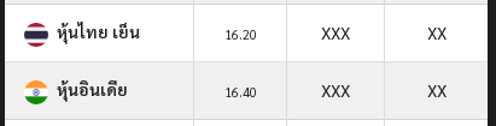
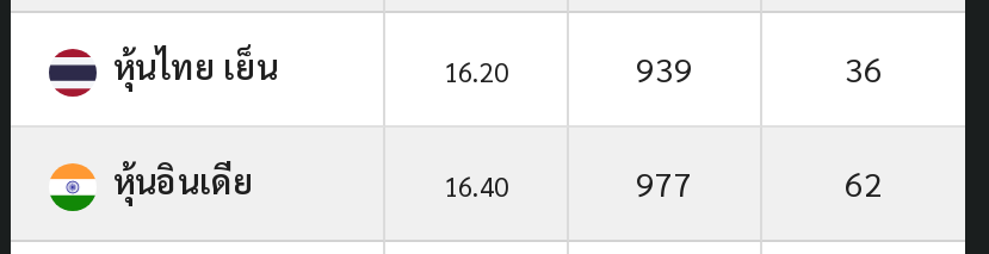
- XXX
- XX
+ 939
+ 36

- XXX
- XX
+ 977
+ 62
